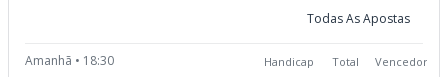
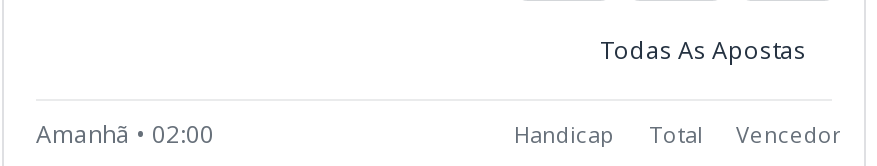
- Amanhã • 18:30
+ Amanhã • 02:00
